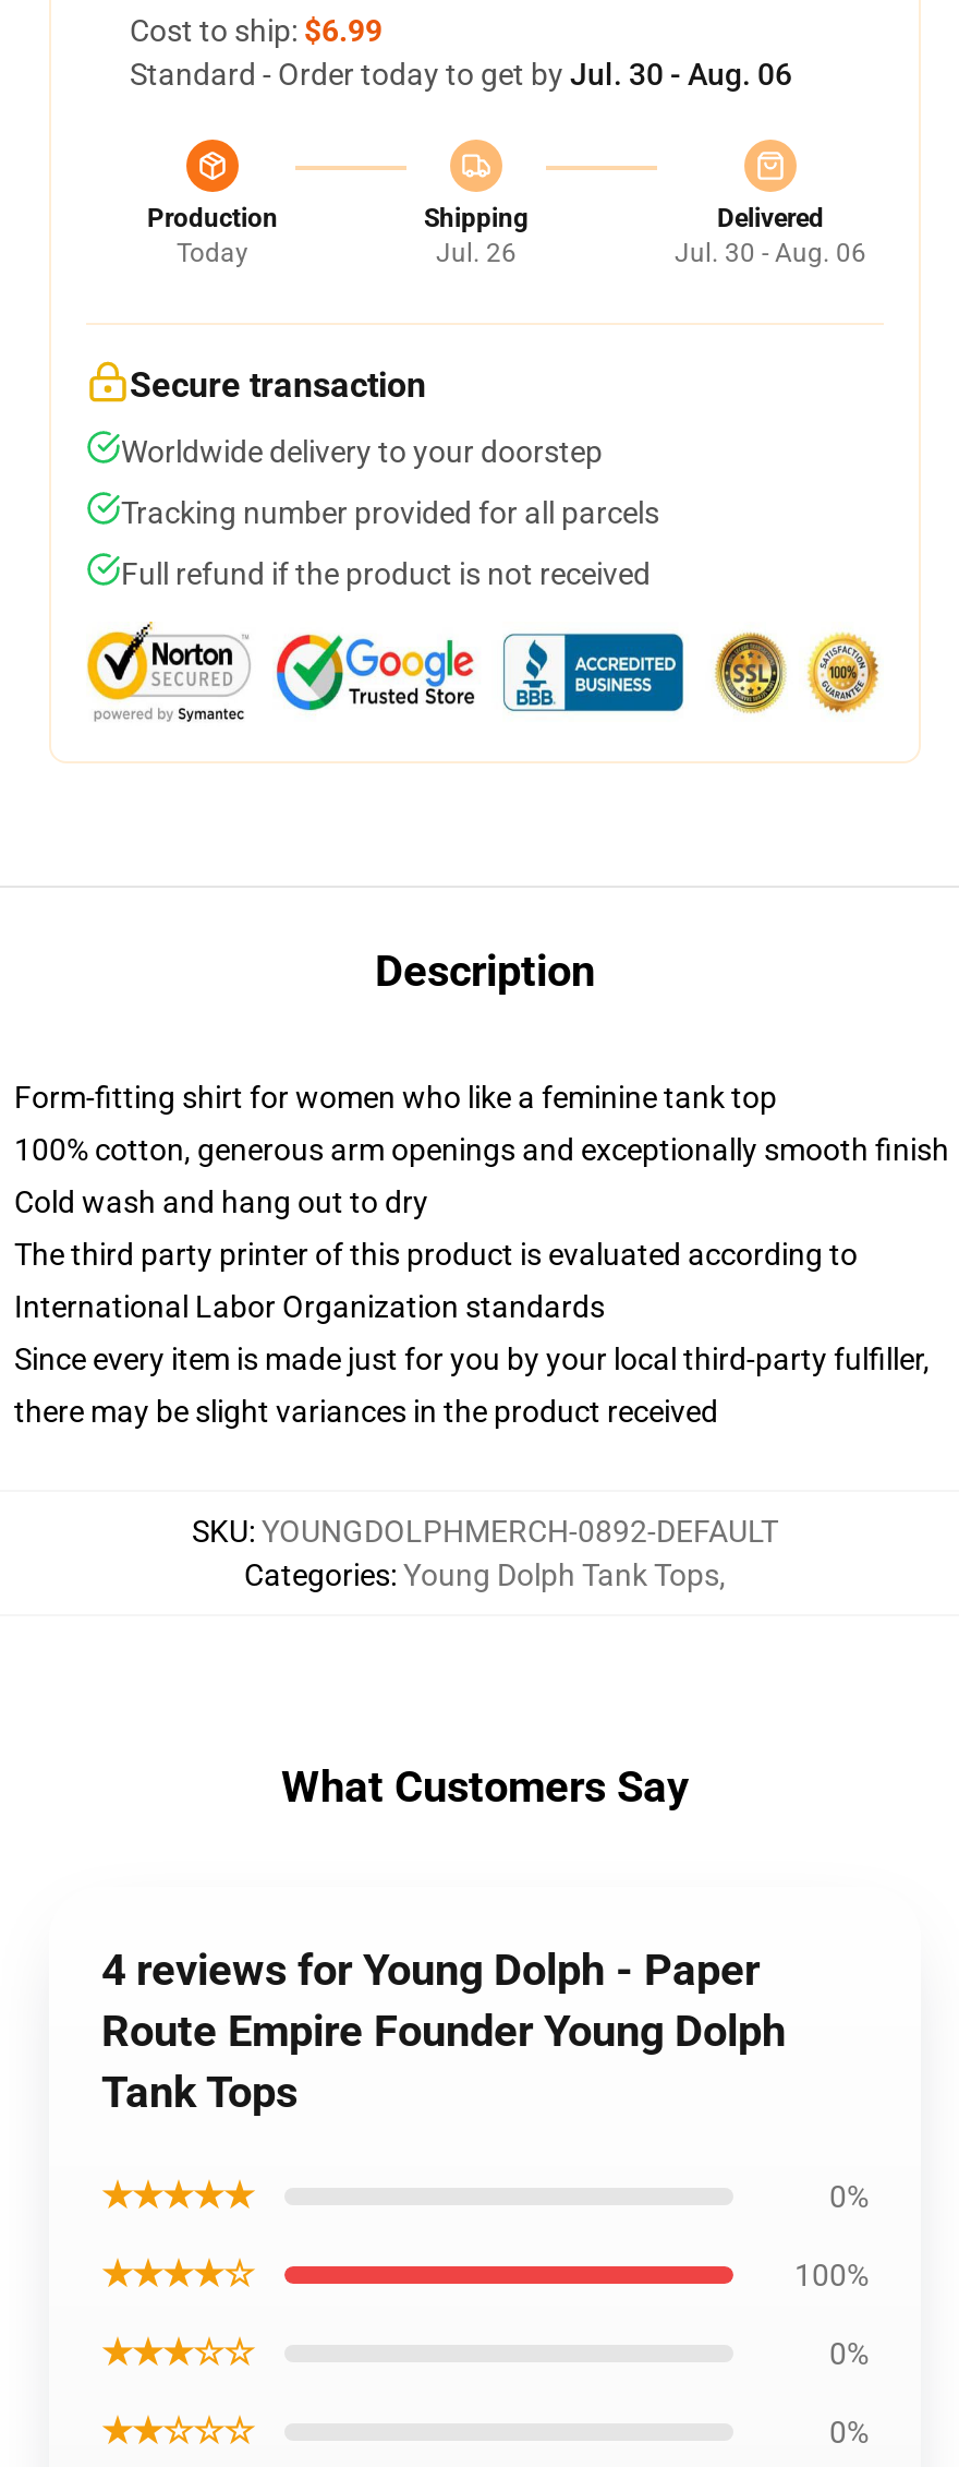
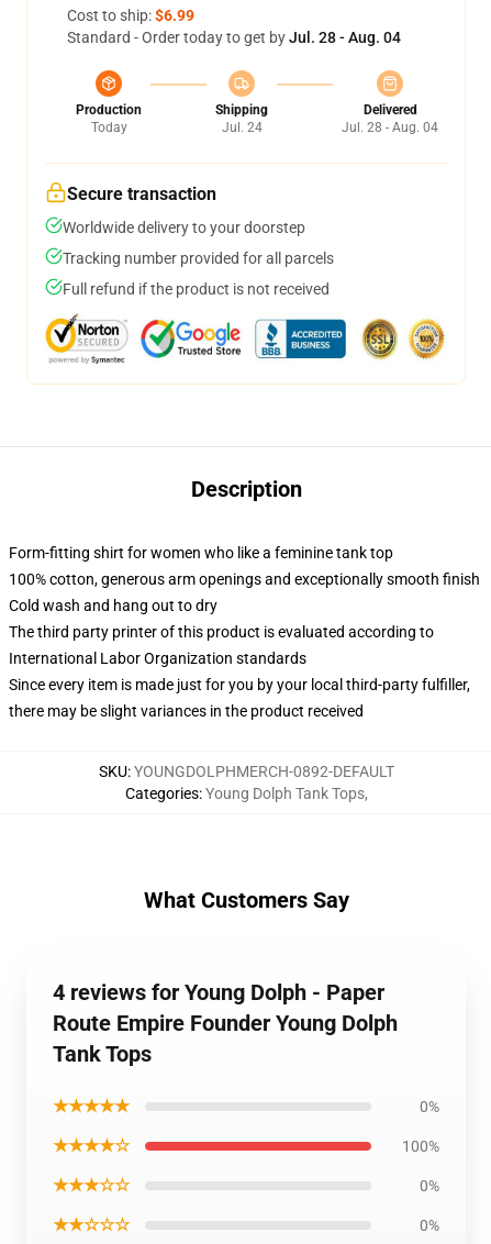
- Standard - Order today to get by Jul. 30 - Aug. 06
+ Standard - Order today to get by Jul. 28 - Aug. 04

- Jul. 26
+ Jul. 24

- Jul. 30 - Aug. 06
+ Jul. 28 - Aug. 04
